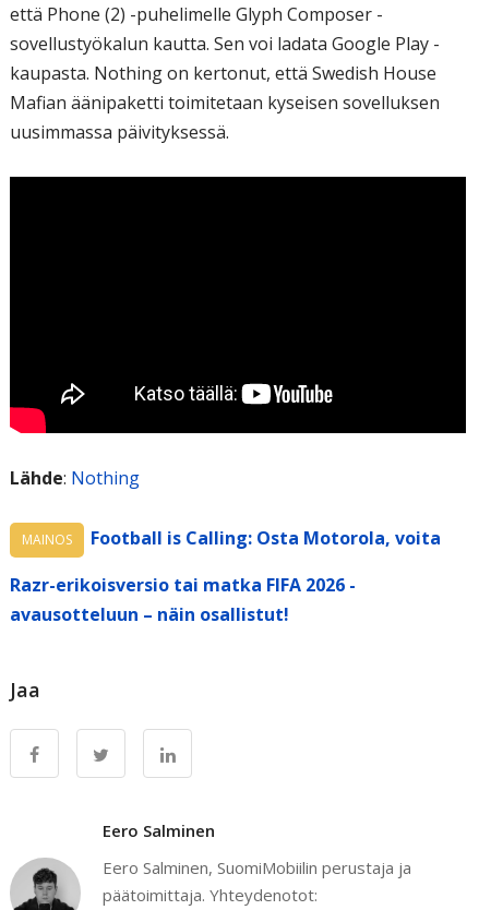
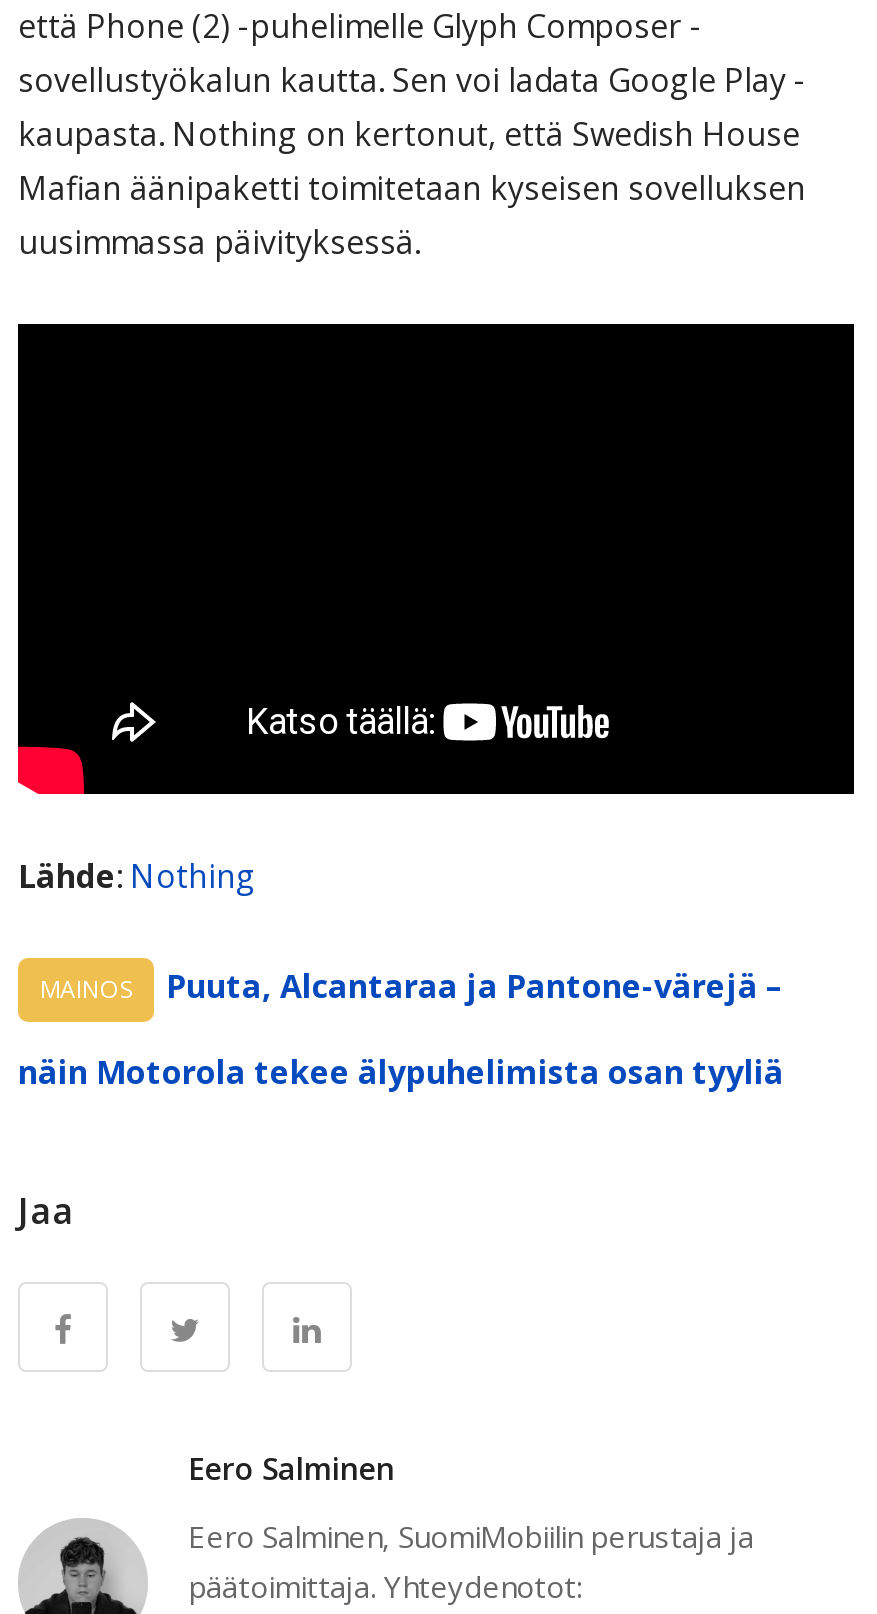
- Football is Calling: Osta Motorola, voita
+ Puuta, Alcantaraa ja Pantone-värejä –

- Razr-erikoisversio tai matka FIFA 2026 -
- avausotteluun – näin osallistut!
+ näin Motorola tekee älypuhelimista osan tyyliä
